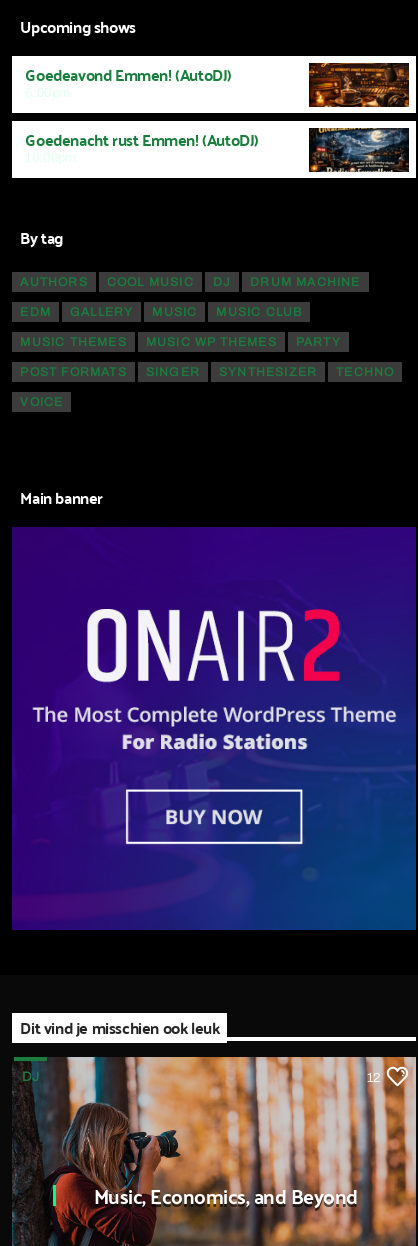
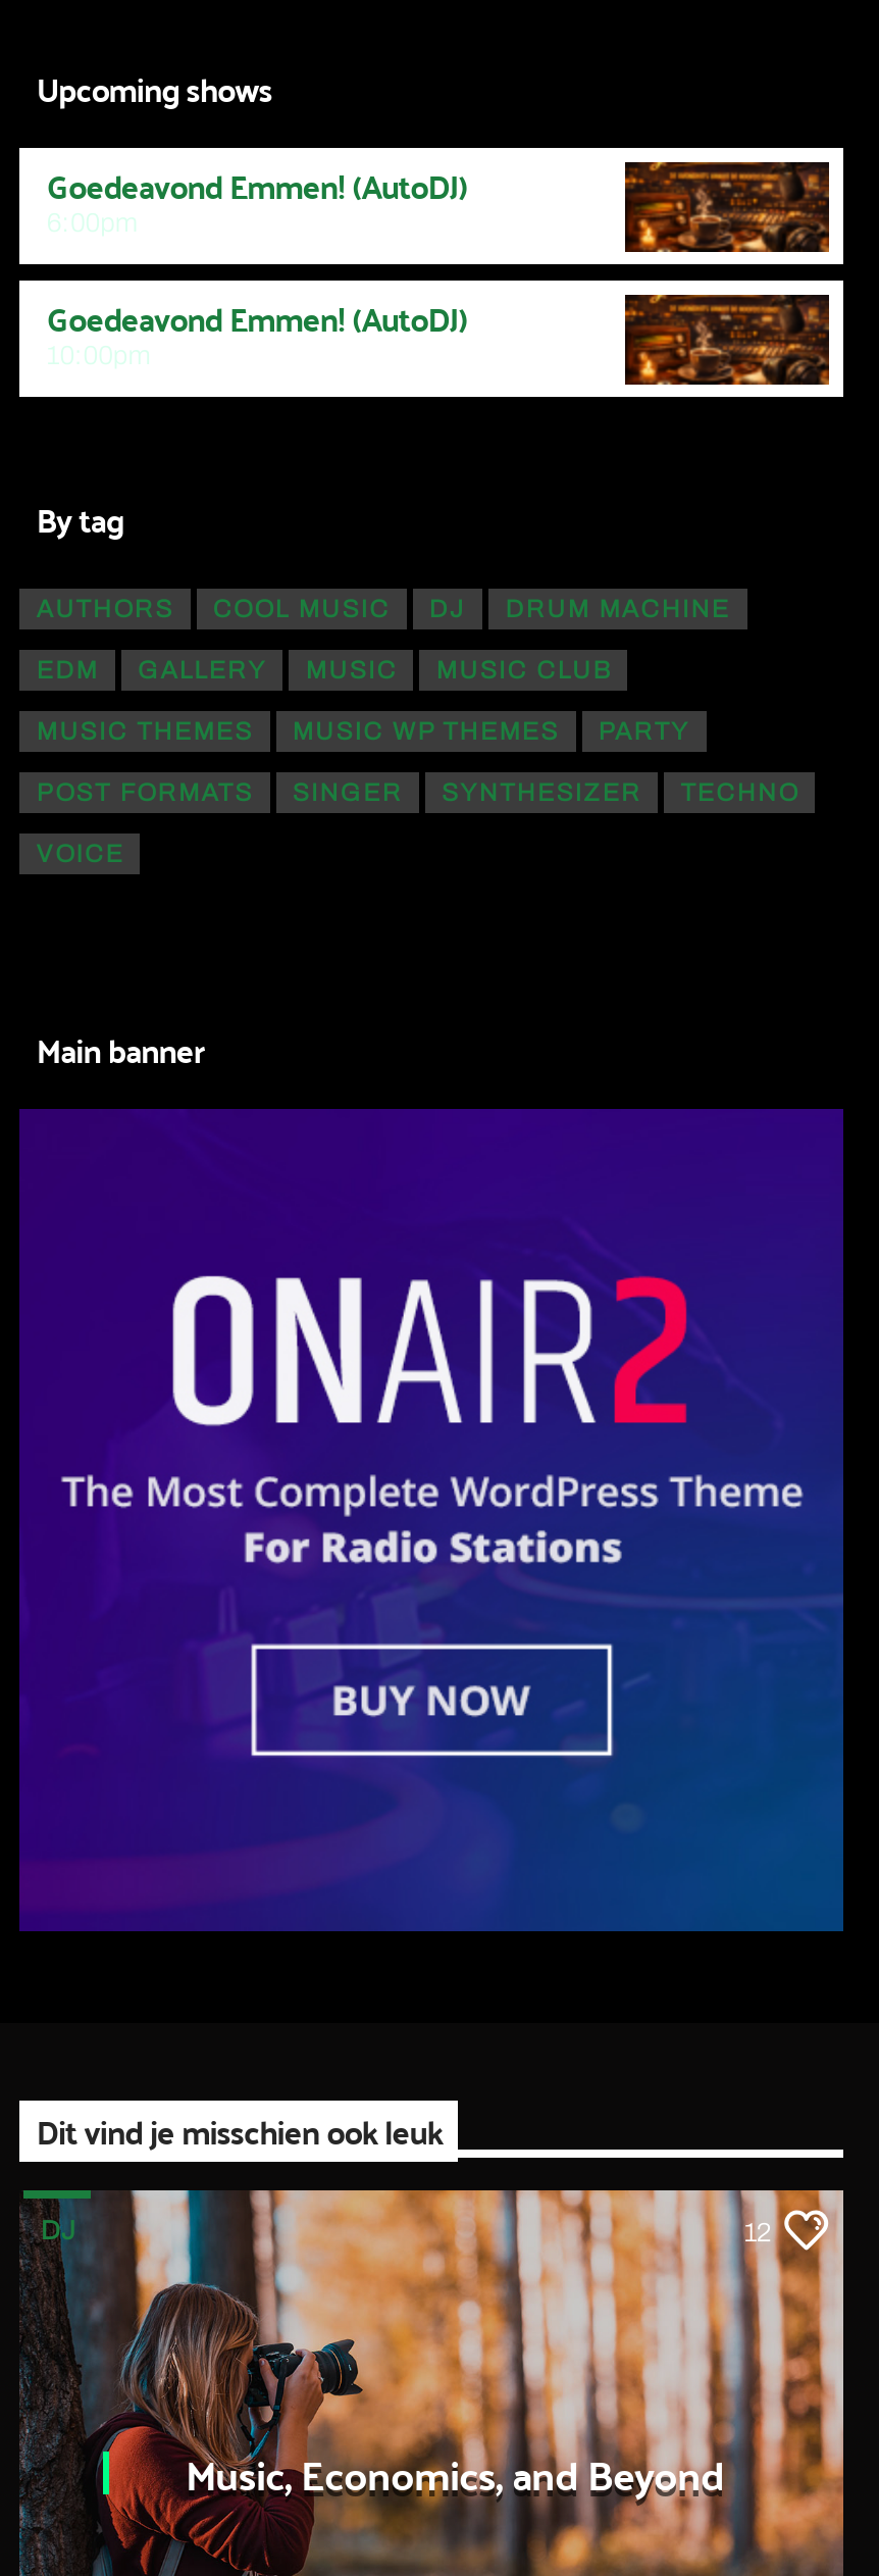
- Goedenacht rust Emmen! (AutoDJ)
+ Goedeavond Emmen! (AutoDJ)

- [image]
+ [image]
